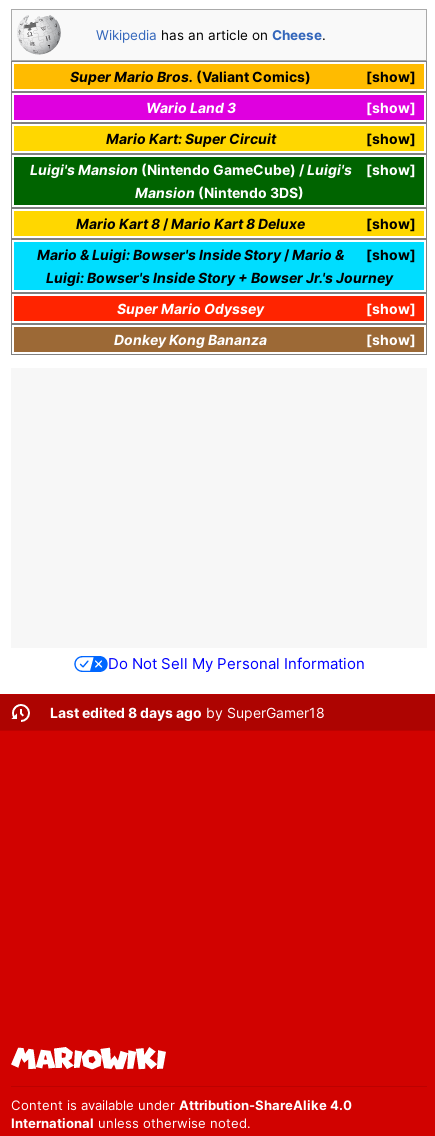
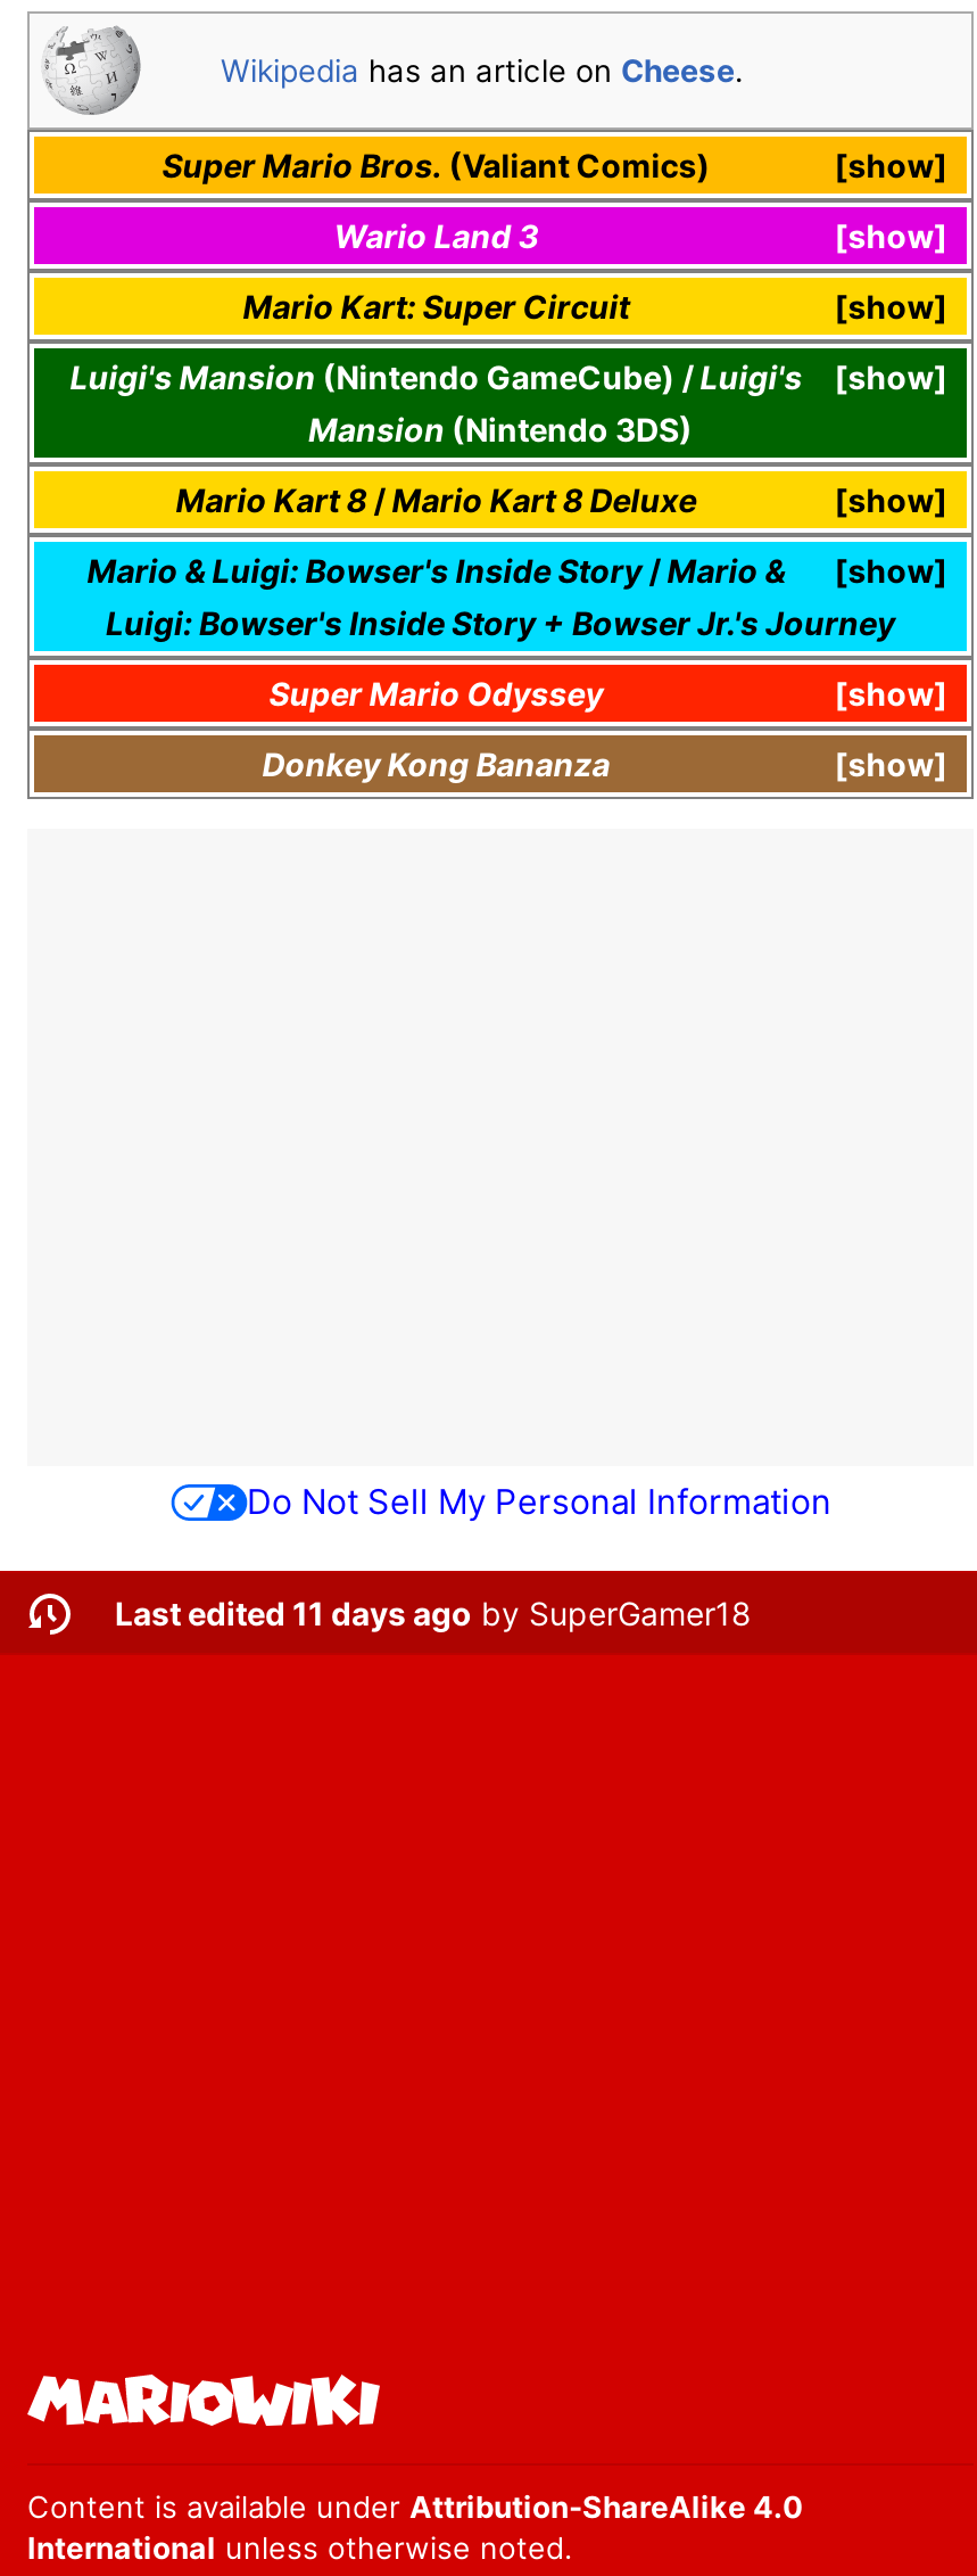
- Last edited 8 days ago by SuperGamer18
+ Last edited 11 days ago by SuperGamer18
